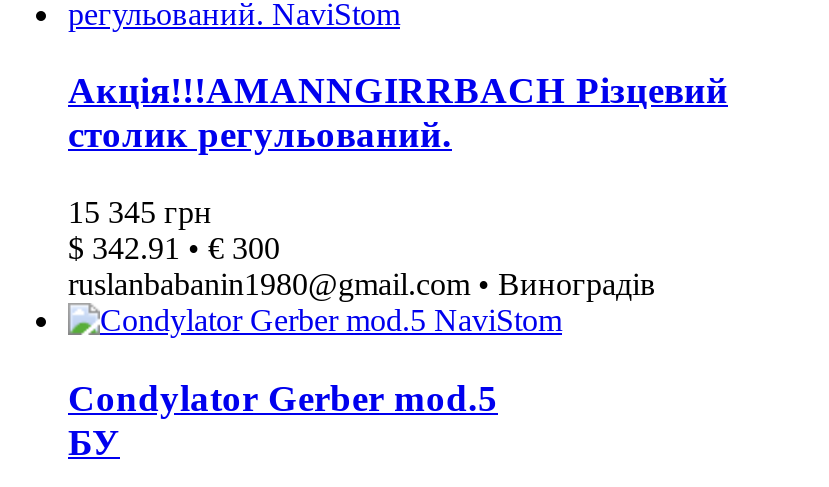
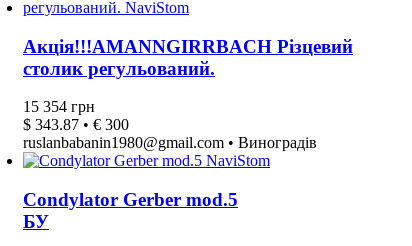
- 15 345 грн
+ 15 354 грн

- $ 342.91 • € 300
+ $ 343.87 • € 300
